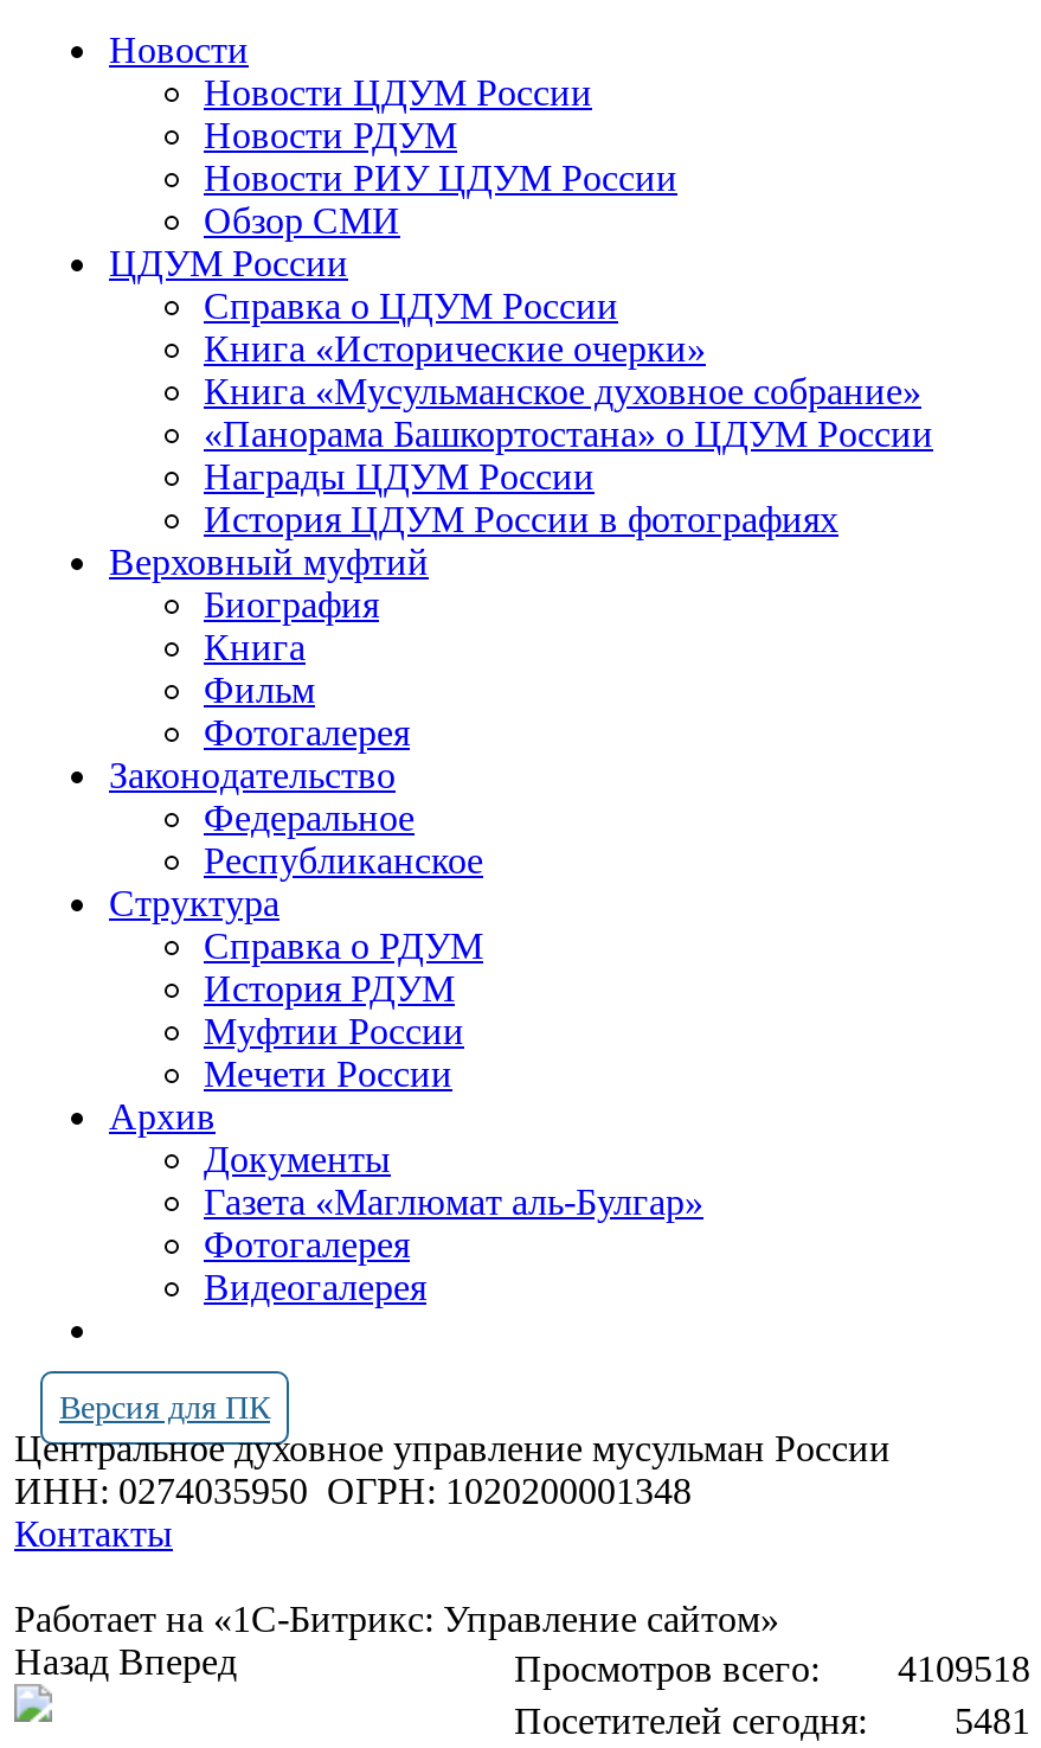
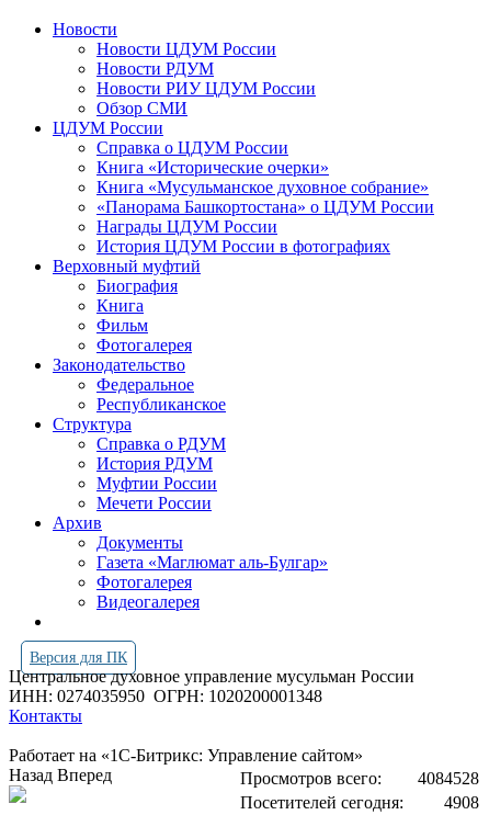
- Просмотров всего: 4109518
+ Просмотров всего: 4084528

- 5481
+ 4908
